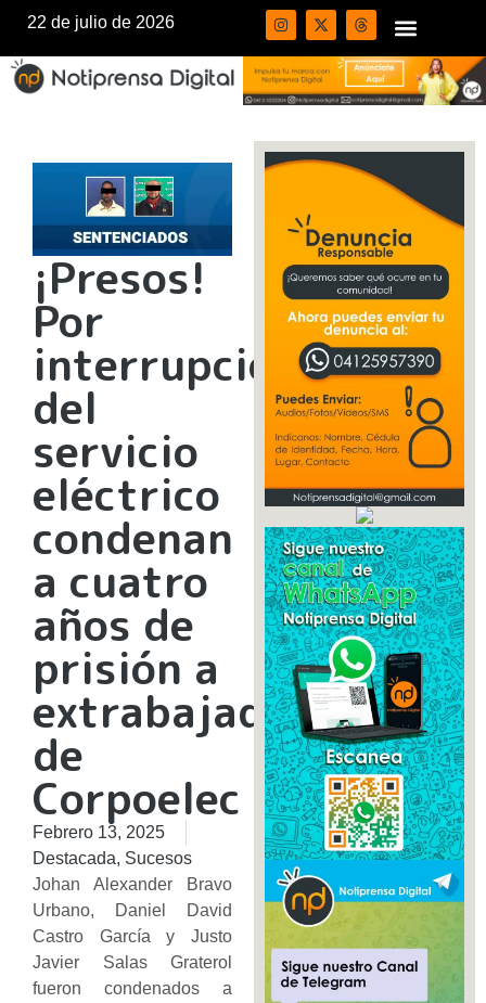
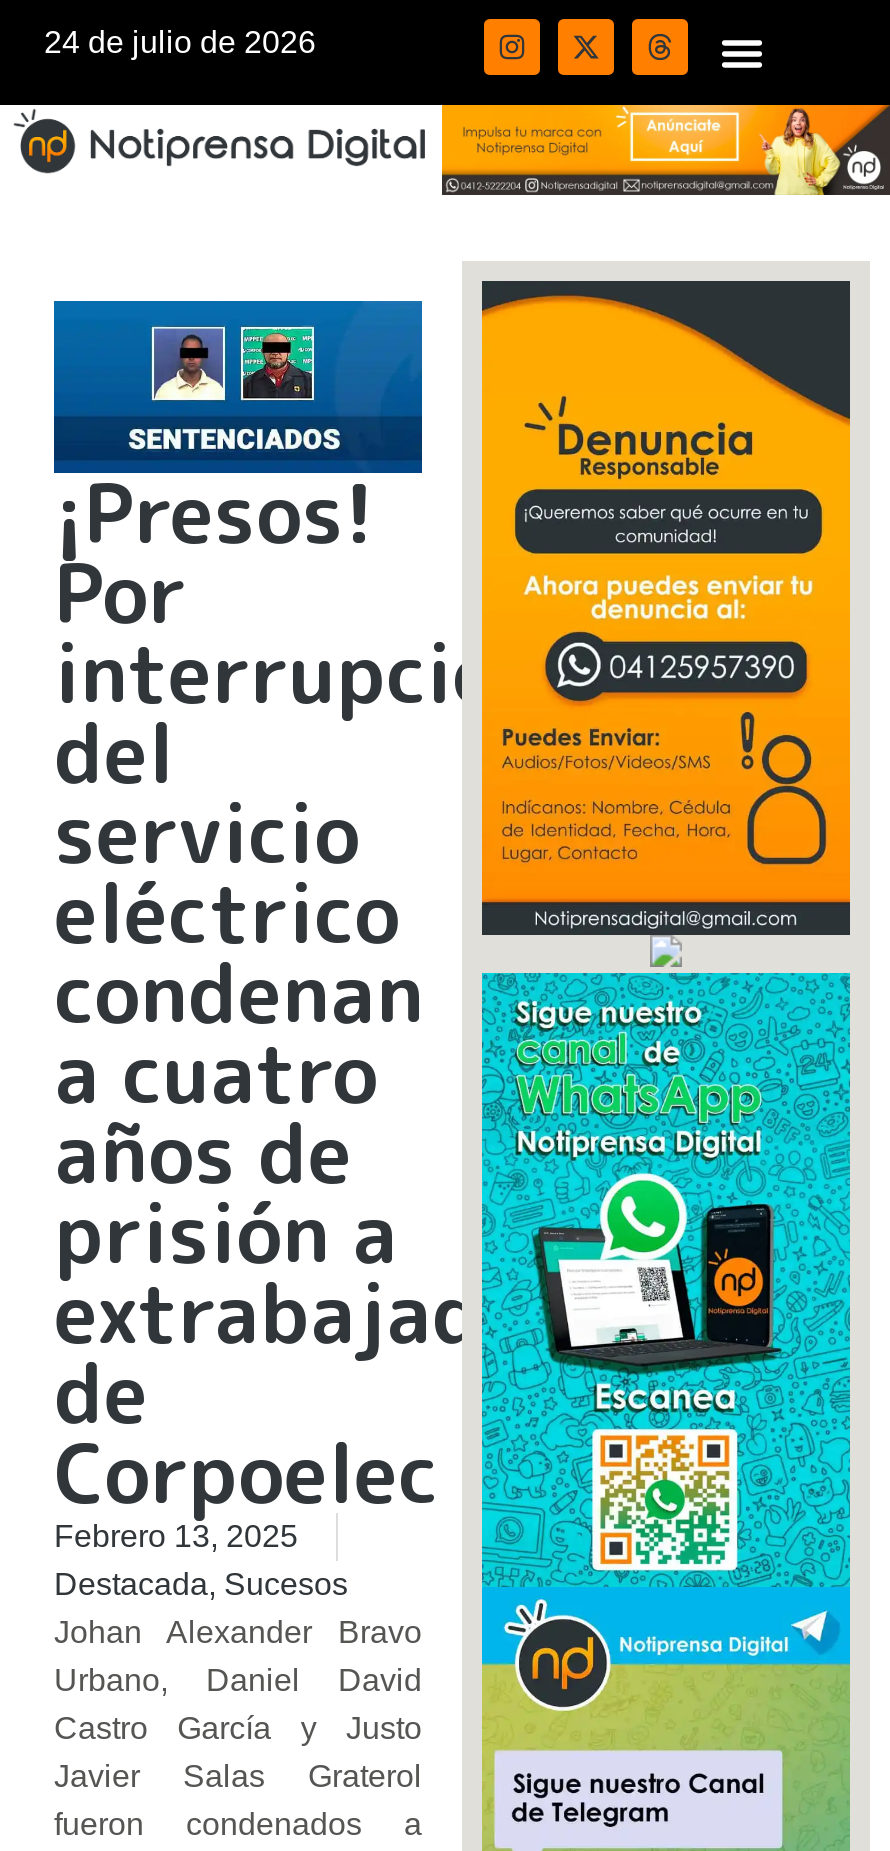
- 22 de julio de 2026
+ 24 de julio de 2026
